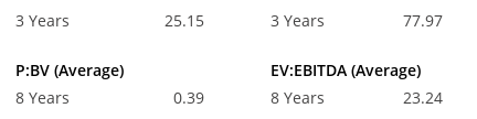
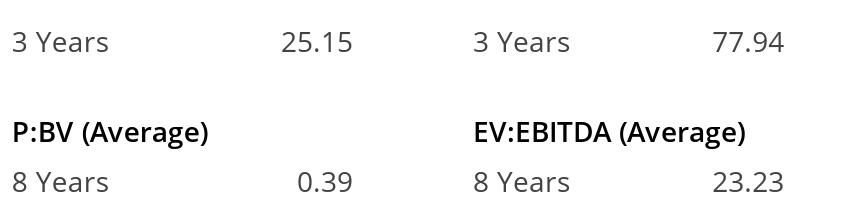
- 77.97
+ 77.94

- 23.24
+ 23.23
